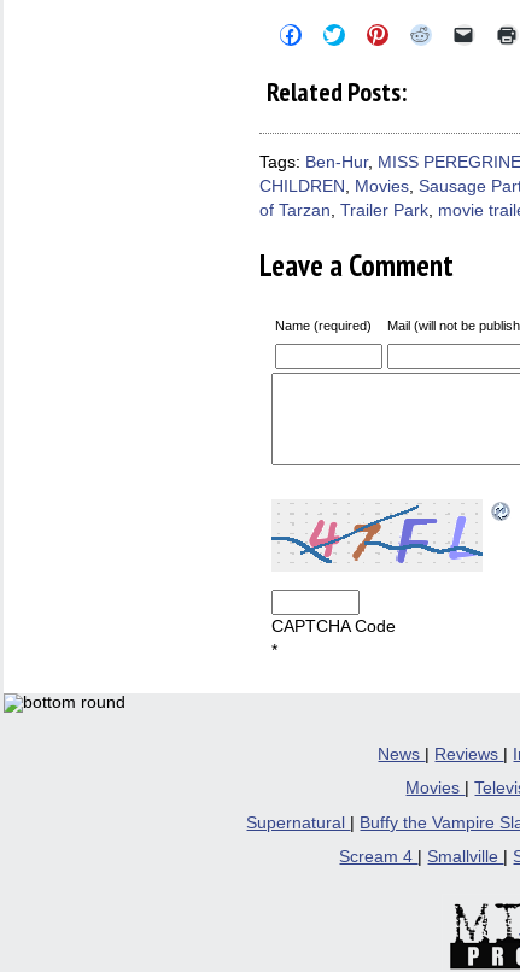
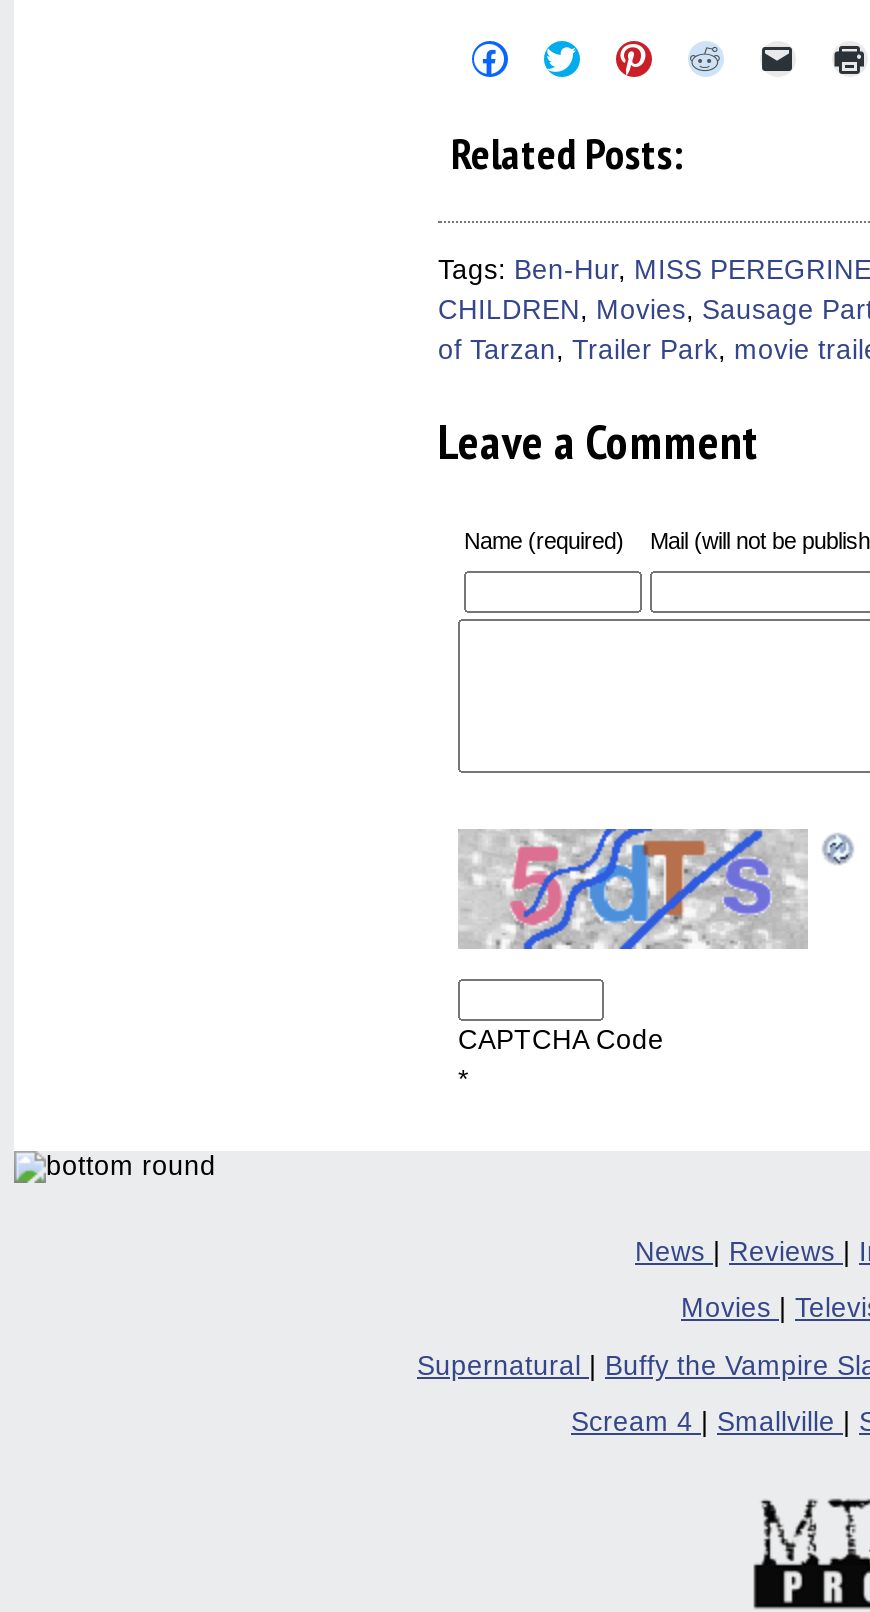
- [image]
+ [image]
